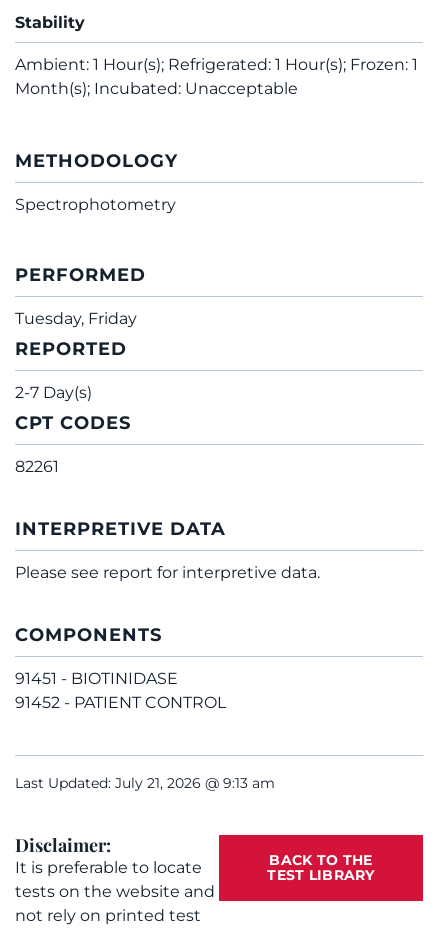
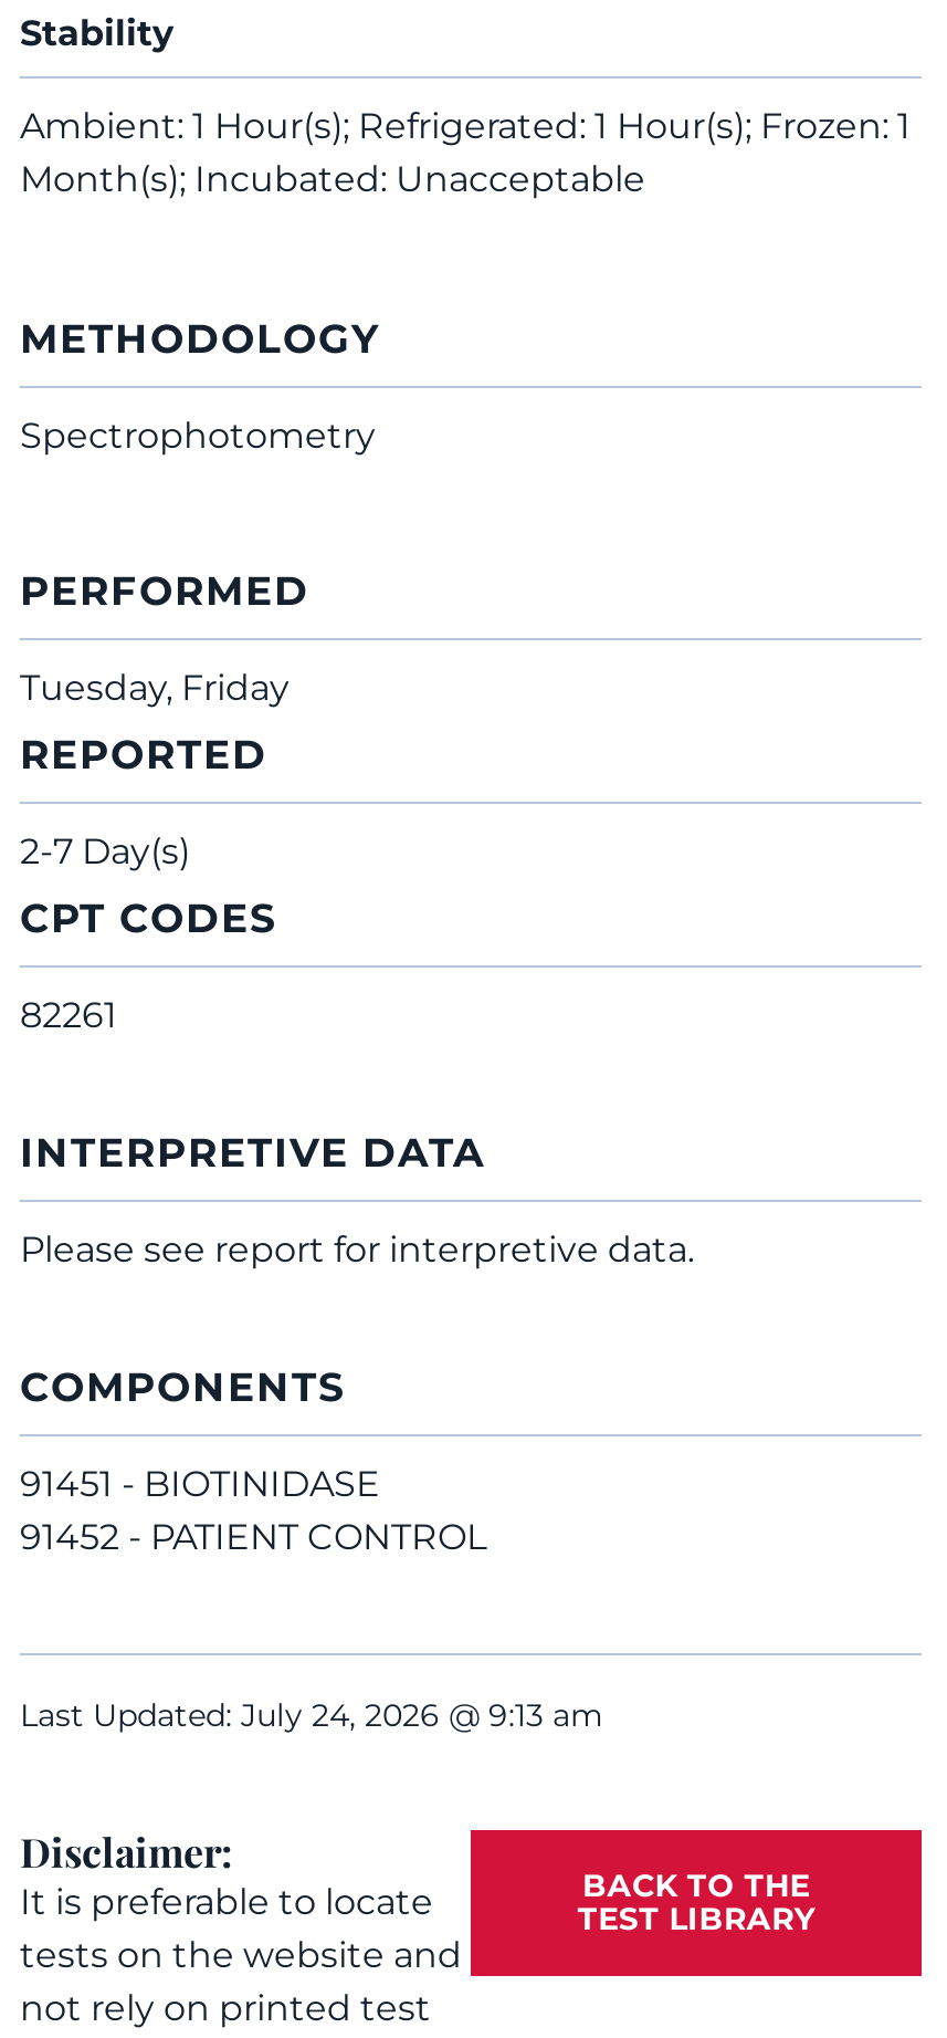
- Last Updated: July 21, 2026 @ 9:13 am
+ Last Updated: July 24, 2026 @ 9:13 am
